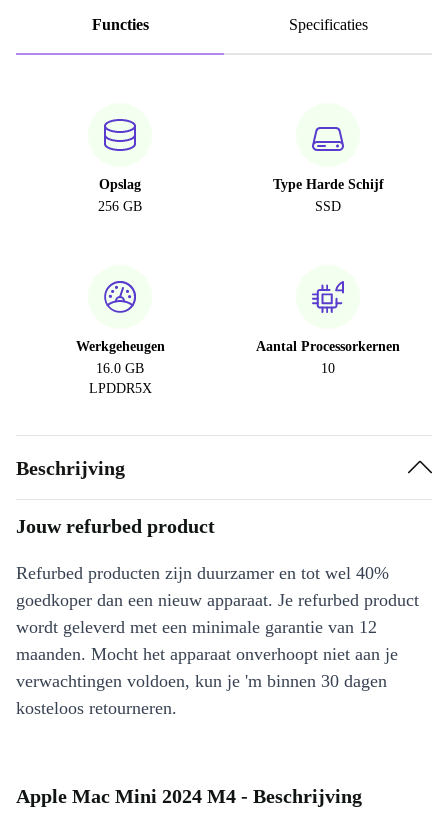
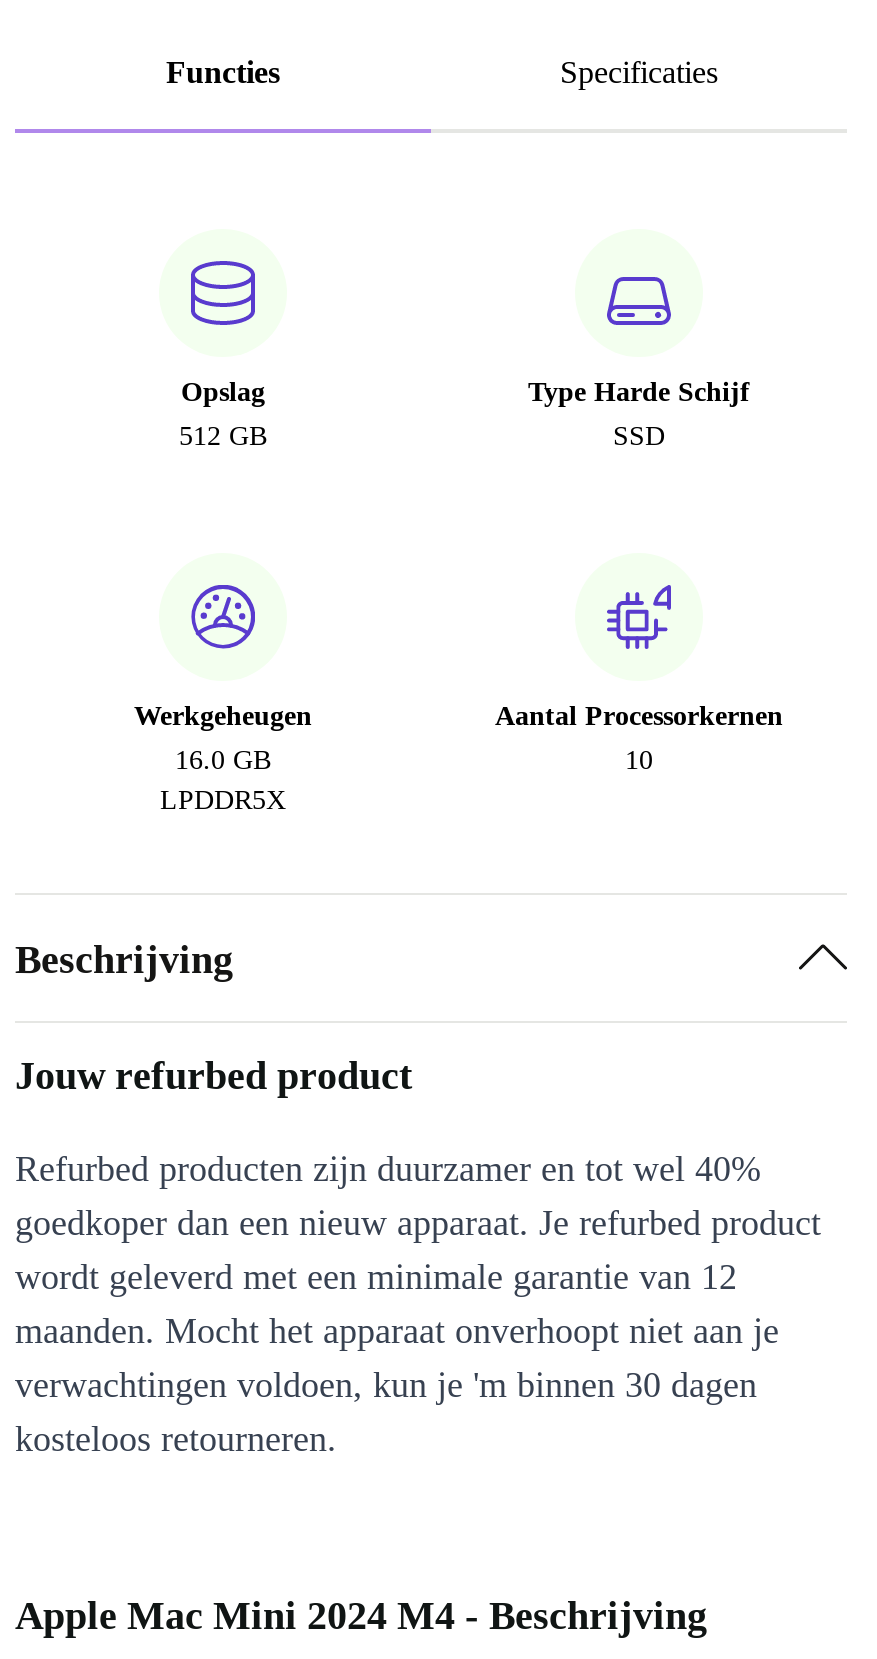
- 256 GB
+ 512 GB
